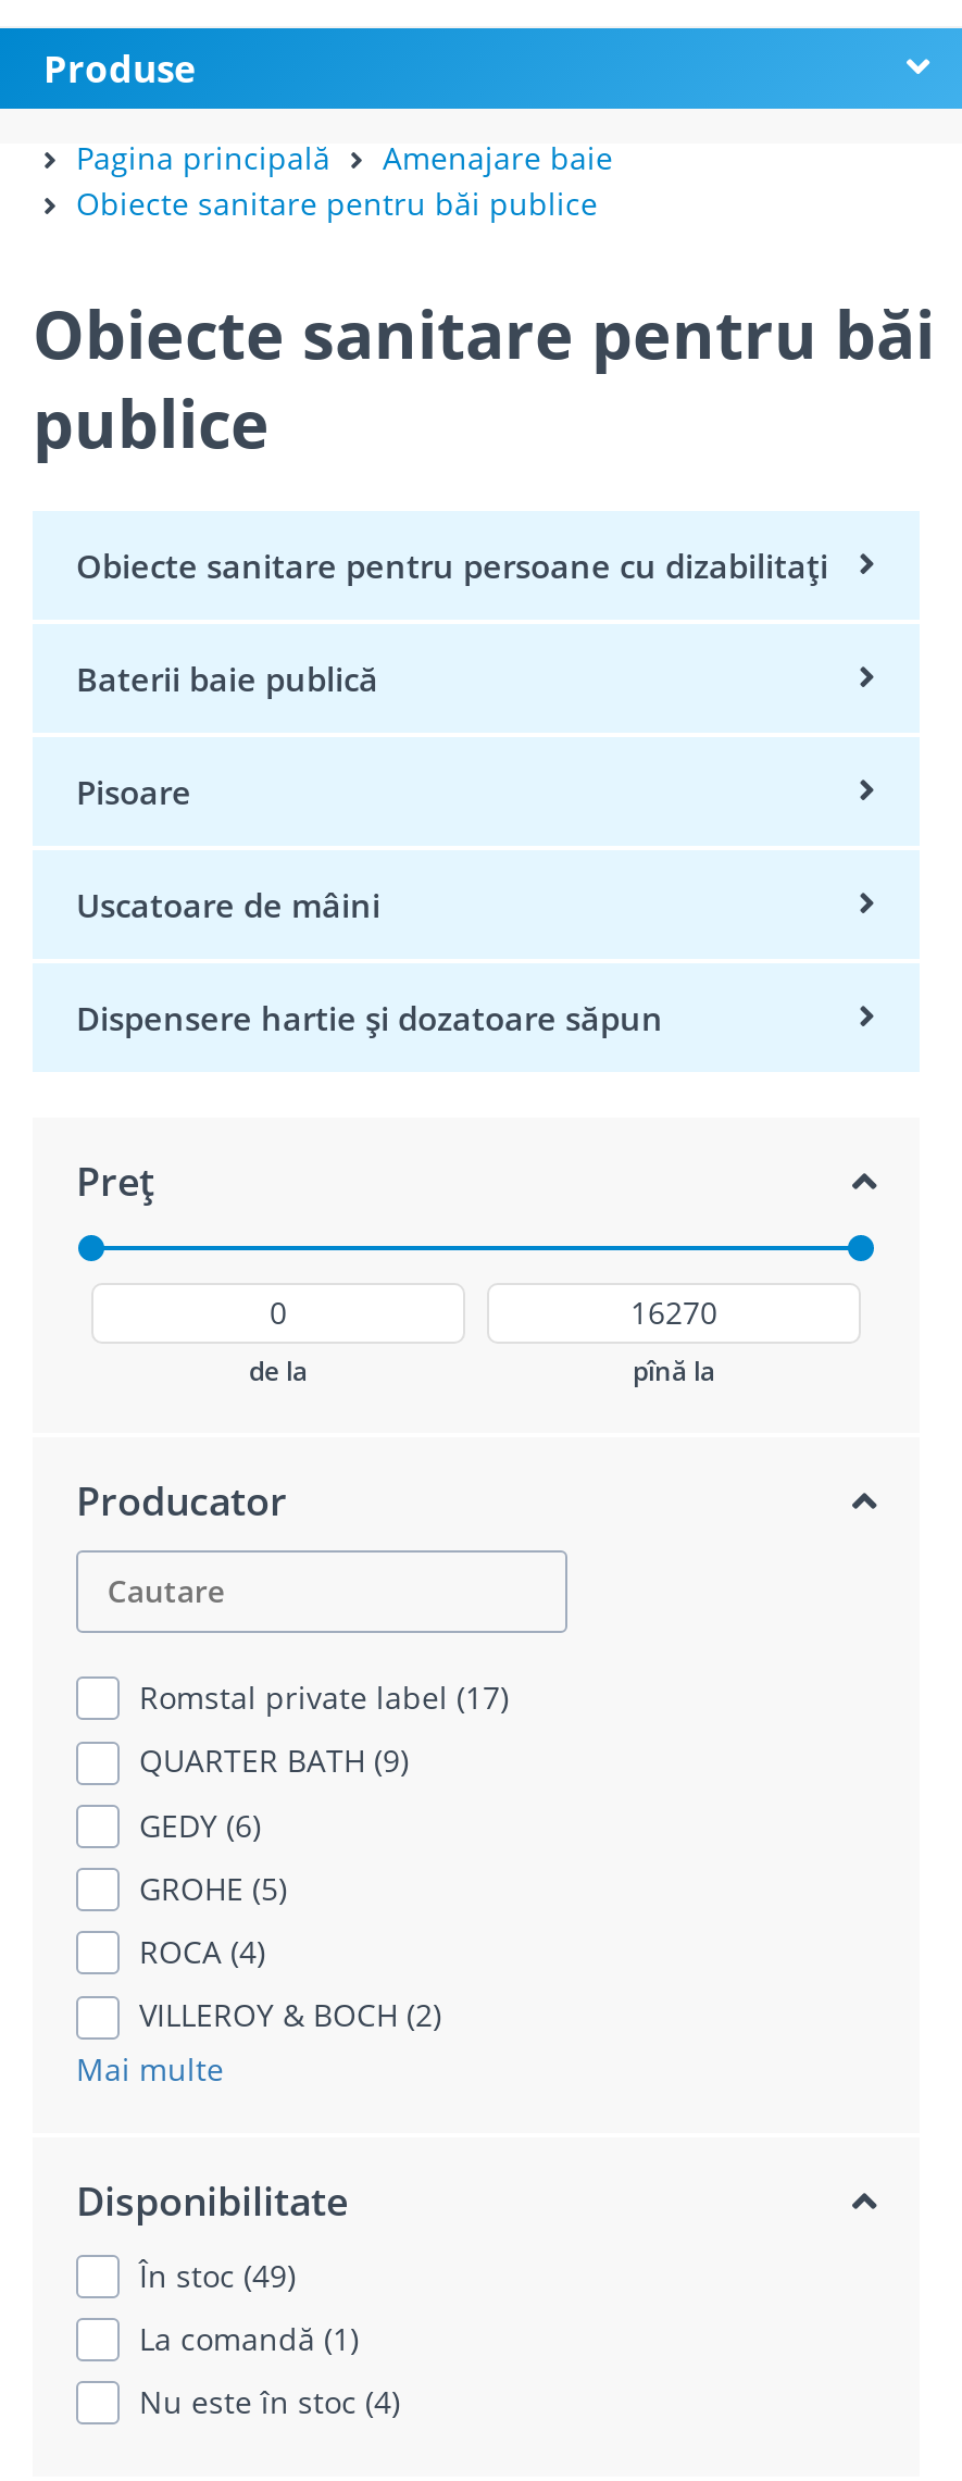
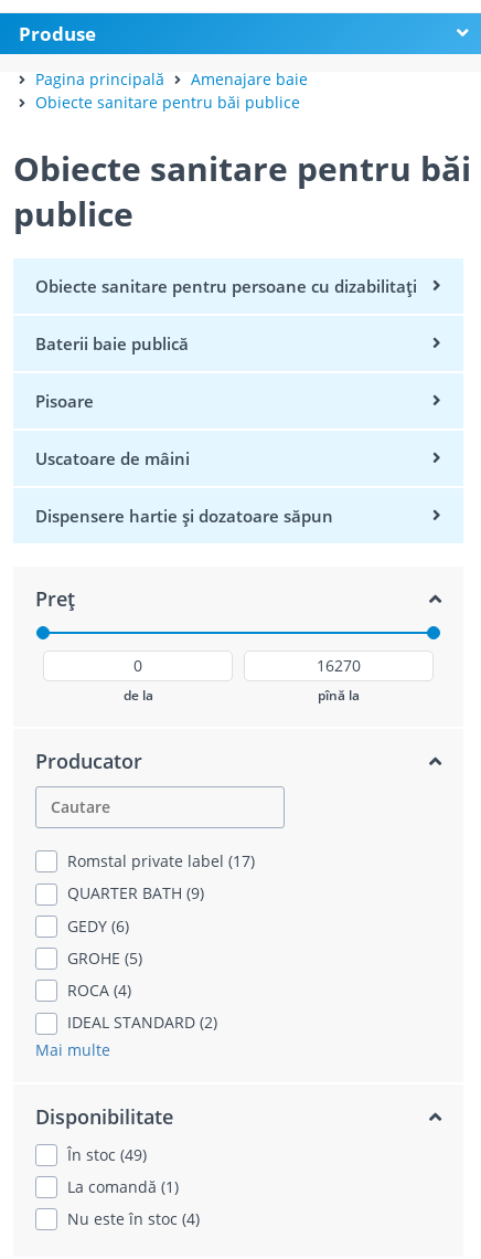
- VILLEROY & BOCH (2)
+ IDEAL STANDARD (2)
